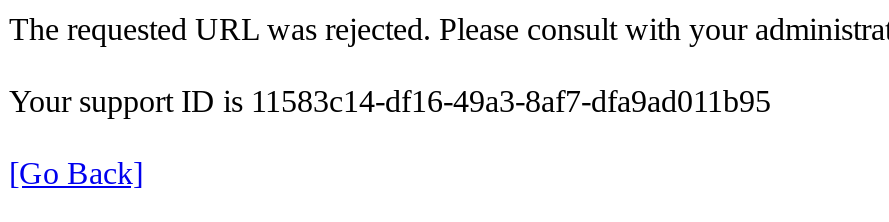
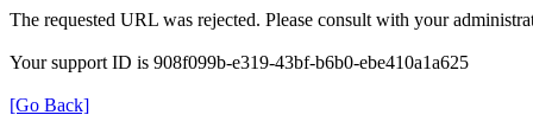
- Your support ID is 11583c14-df16-49a3-8af7-dfa9ad011b95
+ Your support ID is 908f099b-e319-43bf-b6b0-ebe410a1a625
